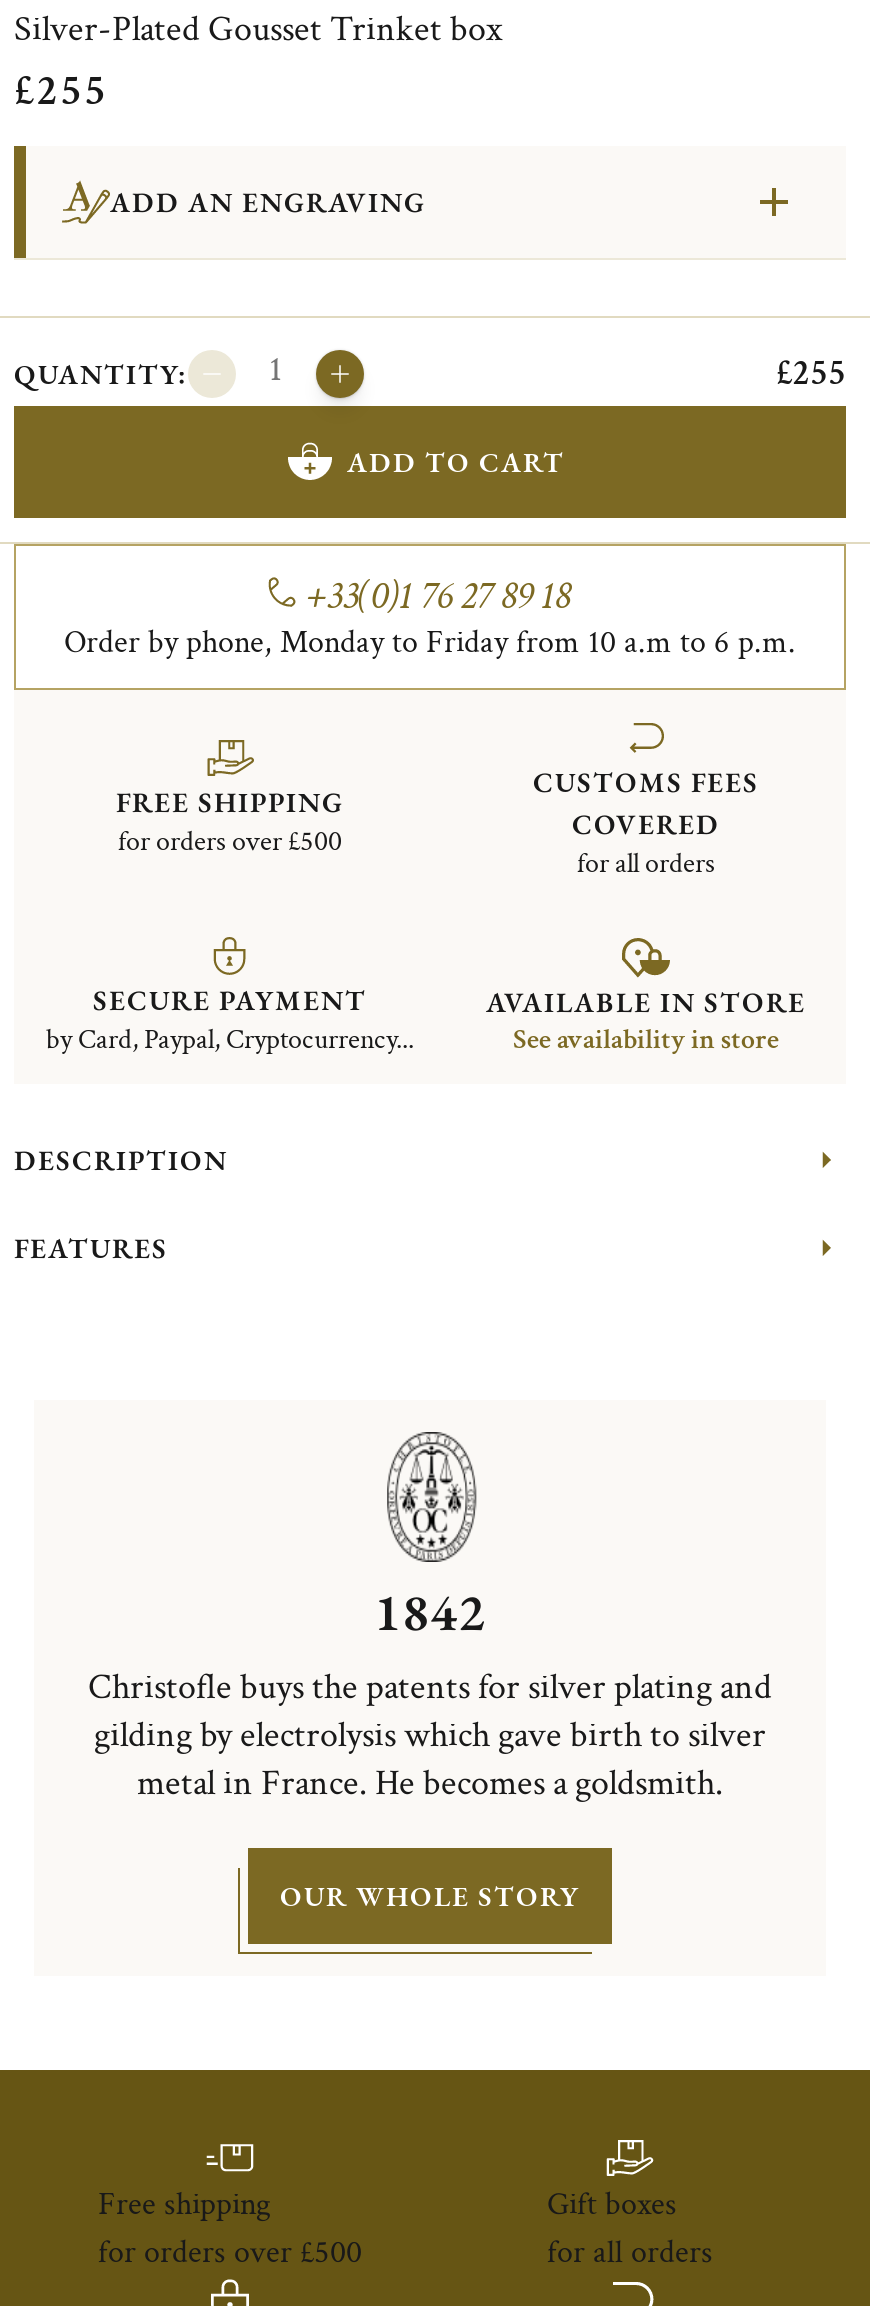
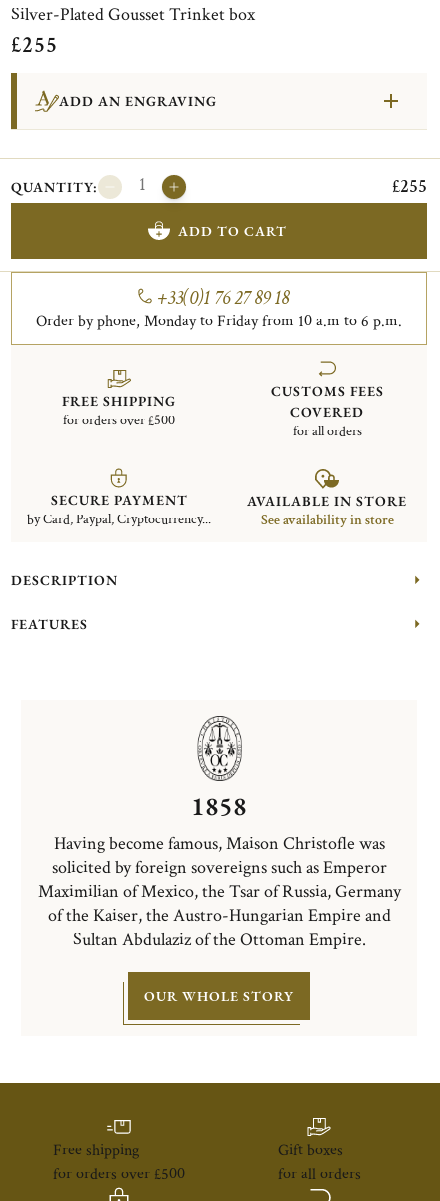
- 1842
- Christofle buys the patents for silver plating and
- gilding by electrolysis which gave birth to silver
- metal in France. He becomes a goldsmith.
+ 1858
+ Having become famous, Maison Christofle was
+ solicited by foreign sovereigns such as Emperor
+ Maximilian of Mexico, the Tsar of Russia, Germany
+ of the Kaiser, the Austro-Hungarian Empire and
+ Sultan Abdulaziz of the Ottoman Empire.
